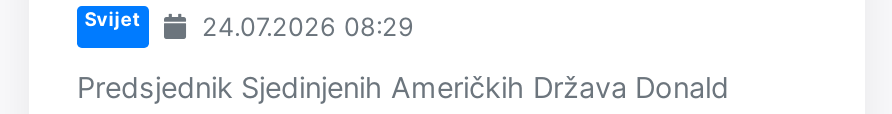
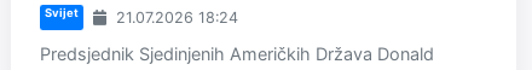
- 24.07.2026 08:29
+ 21.07.2026 18:24
